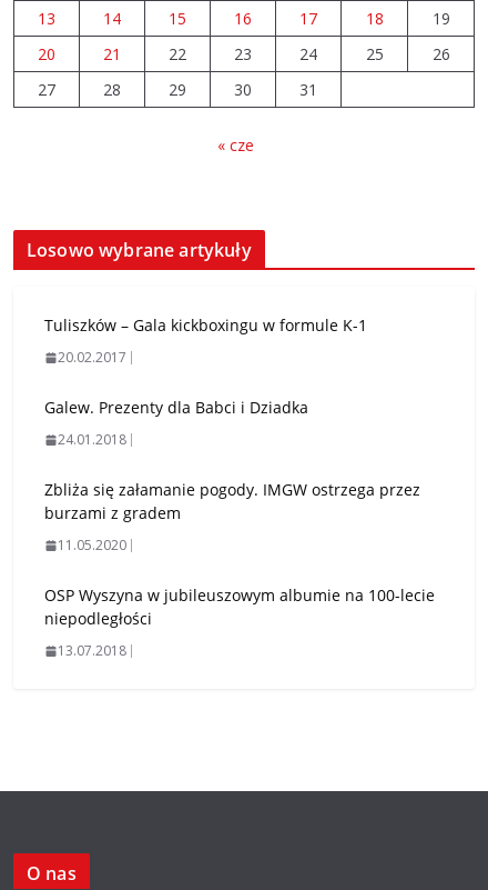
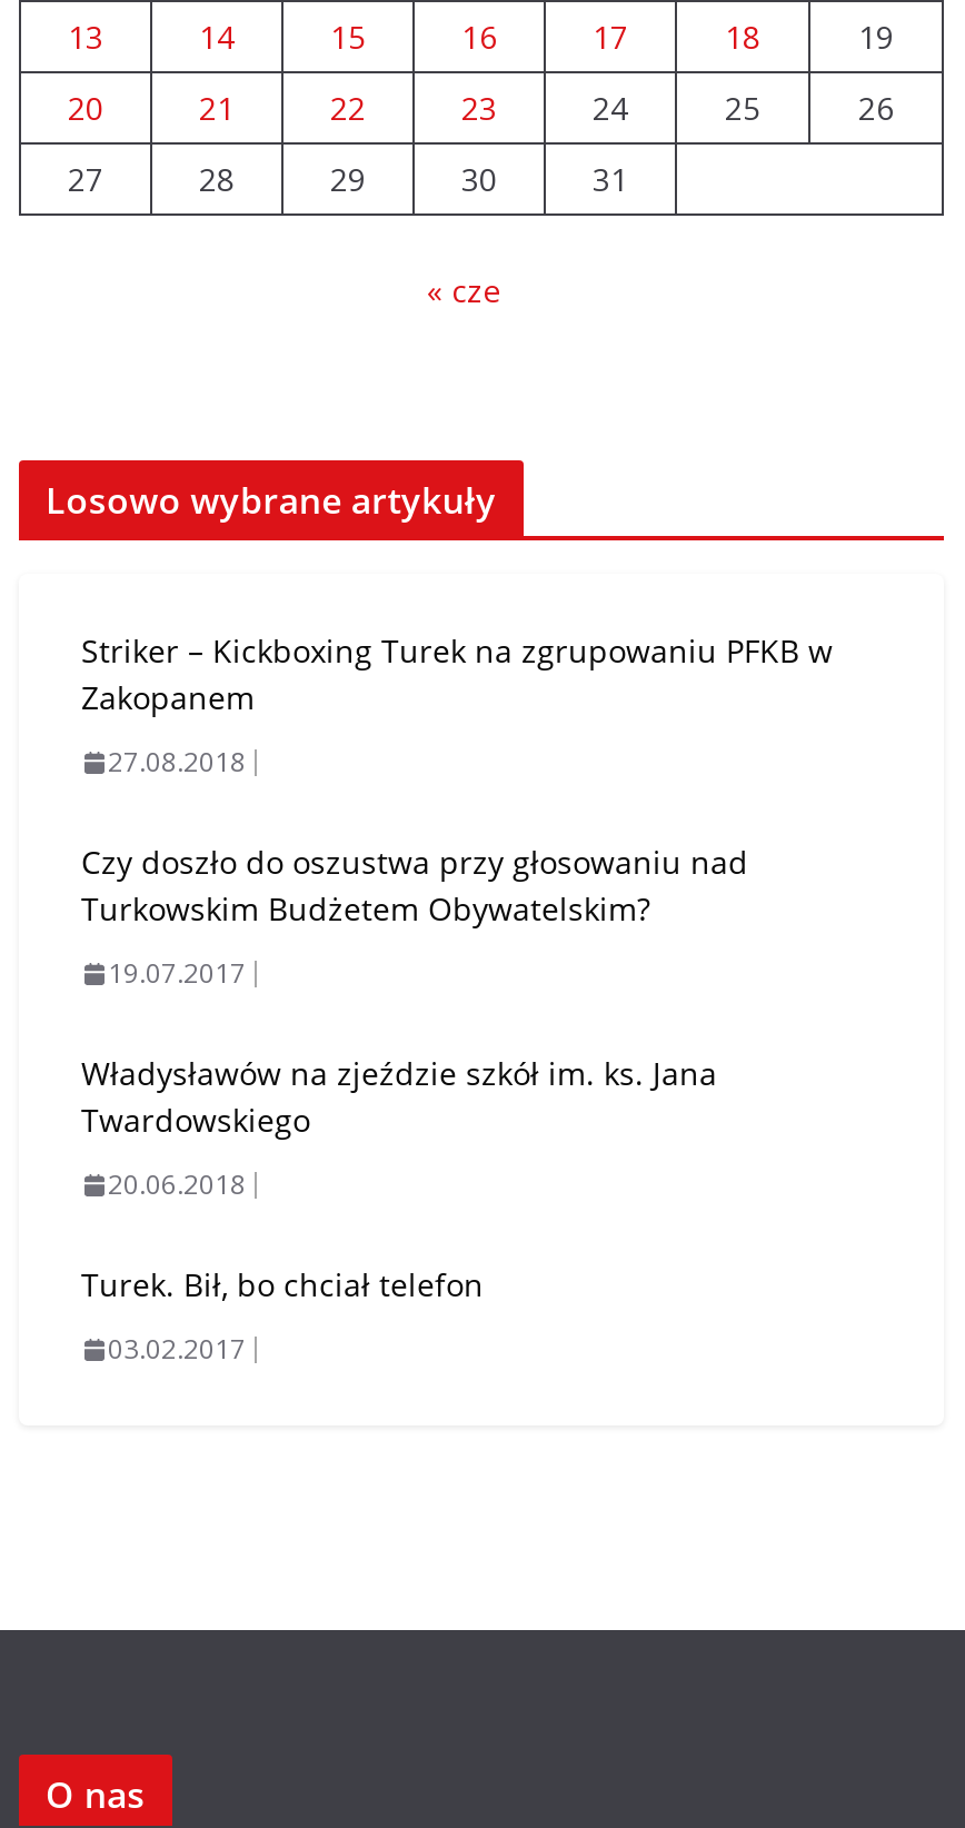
- Tuliszków – Gala kickboxingu w formule K-1
+ Striker – Kickboxing Turek na zgrupowaniu PFKB w
+ Zakopanem

- 20.02.2017
+ 27.08.2018

- Galew. Prezenty dla Babci i Dziadka
+ Czy doszło do oszustwa przy głosowaniu nad
+ Turkowskim Budżetem Obywatelskim?

- 24.01.2018
+ 19.07.2017

- Zbliża się załamanie pogody. IMGW ostrzega przez
- burzami z gradem
+ Władysławów na zjeździe szkół im. ks. Jana
+ Twardowskiego

- 11.05.2020
+ 20.06.2018

- OSP Wyszyna w jubileuszowym albumie na 100-lecie
- niepodległości
+ Turek. Bił, bo chciał telefon

- 13.07.2018
+ 03.02.2017
